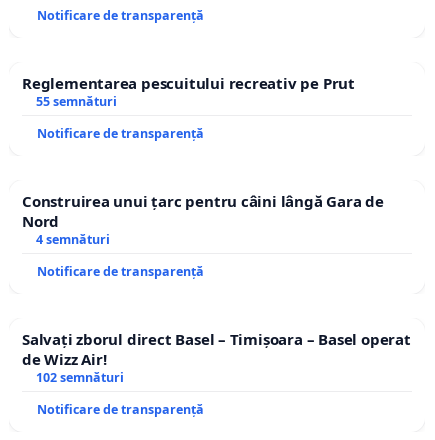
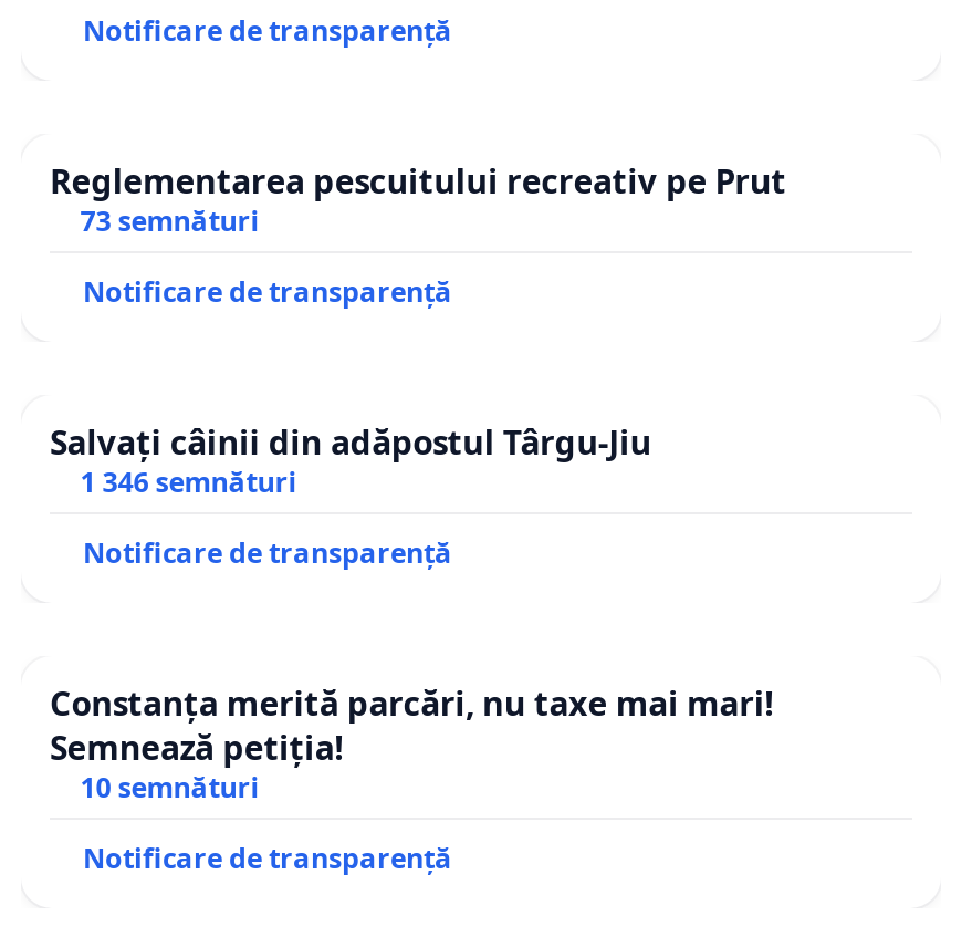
- 55 semnături
+ 73 semnături

- Construirea unui țarc pentru câini lângă Gara de
- Nord
- 4 semnături
+ Salvați câinii din adăpostul Târgu-Jiu
+ 1 346 semnături

- Salvați zborul direct Basel – Timișoara – Basel operat
- de Wizz Air!
- 102 semnături
+ Constanța merită parcări, nu taxe mai mari!
+ Semnează petiția!
+ 10 semnături
